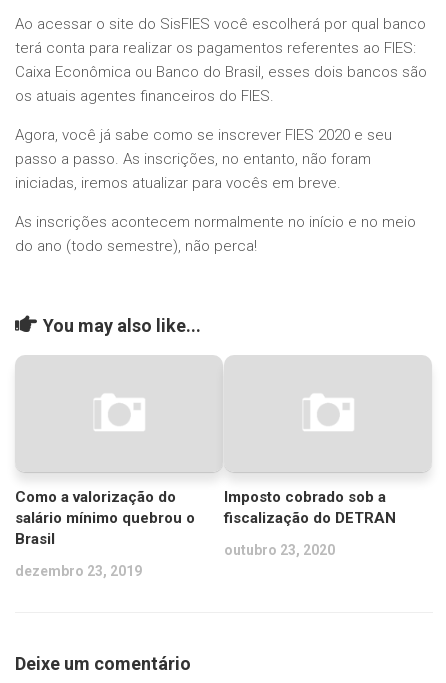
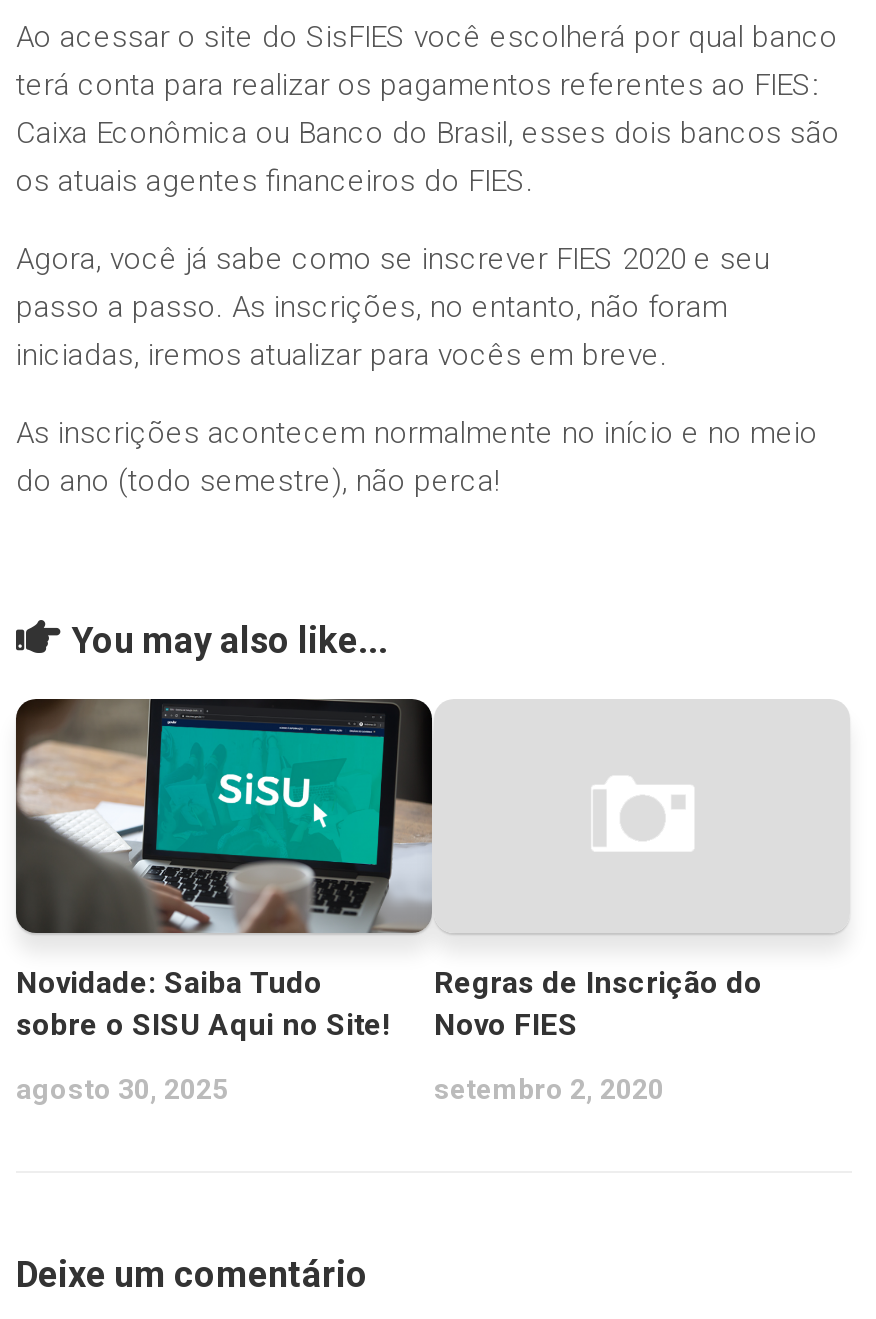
+ [image]

- Como a valorização do
- salário mínimo quebrou o
- Brasil
+ Novidade: Saiba Tudo
+ sobre o SISU Aqui no Site!

- Imposto cobrado sob a
- fiscalização do DETRAN
+ Regras de Inscrição do
+ Novo FIES

- outubro 23, 2020
+ setembro 2, 2020

- dezembro 23, 2019
+ agosto 30, 2025
